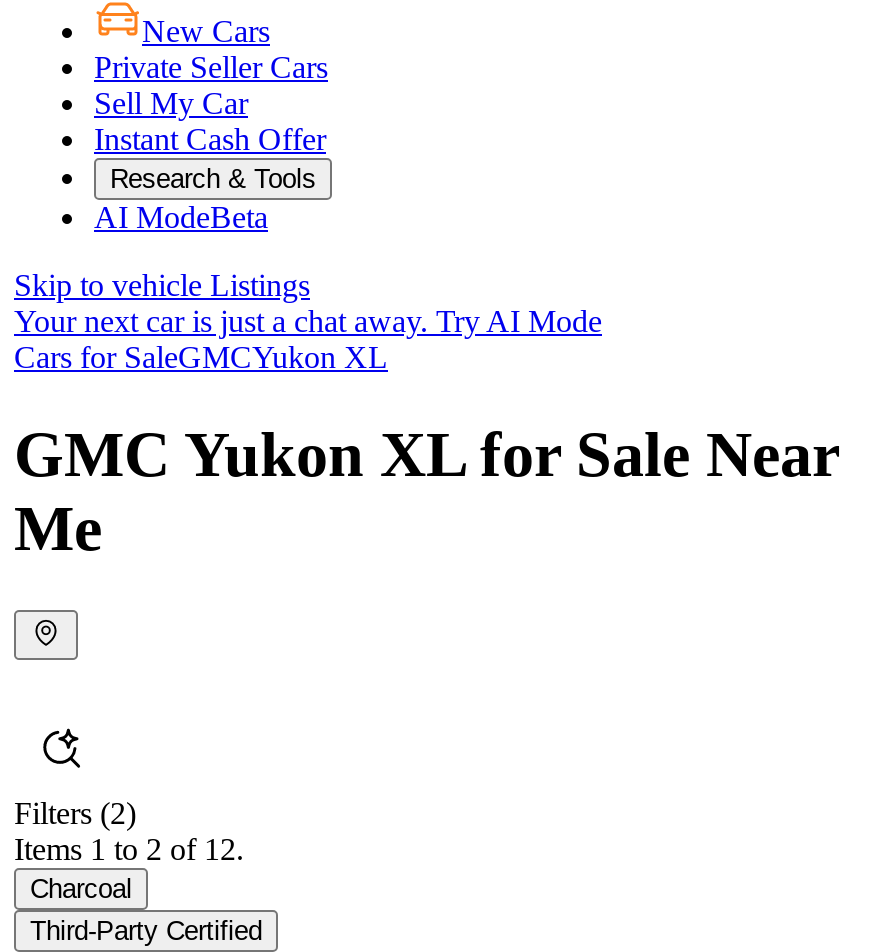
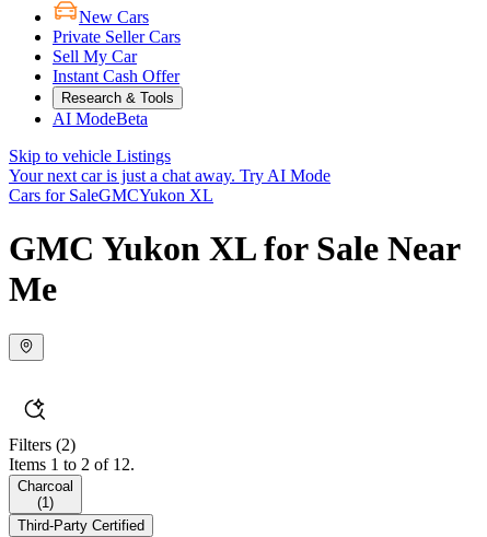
+ (1)
